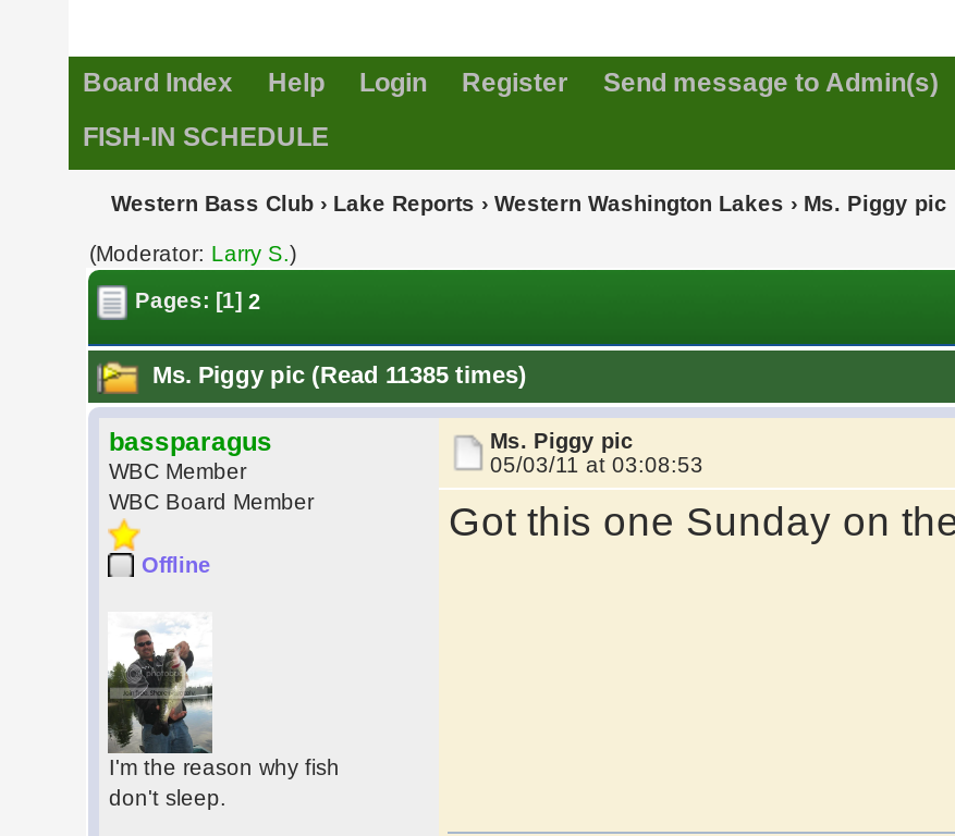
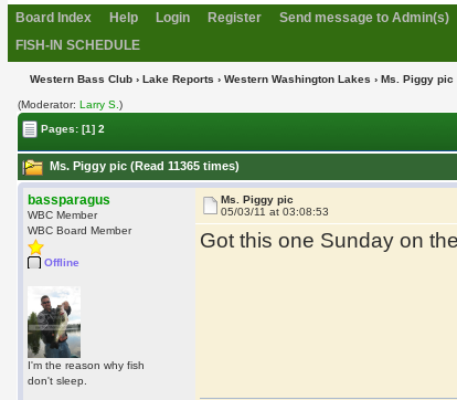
- Ms. Piggy pic (Read 11385 times)
+ Ms. Piggy pic (Read 11365 times)
